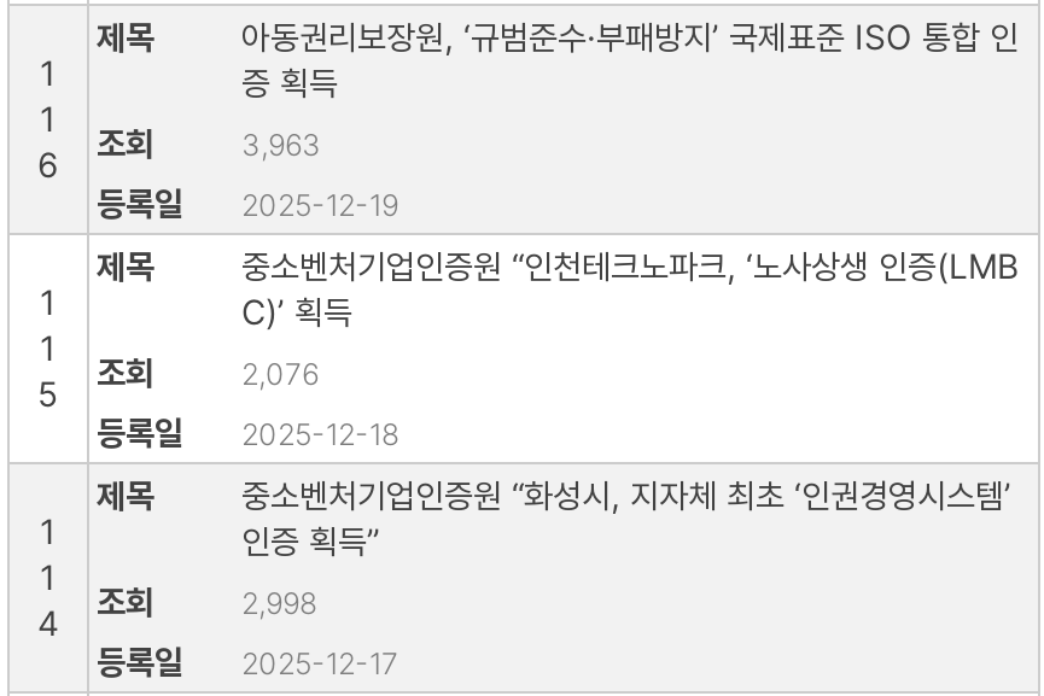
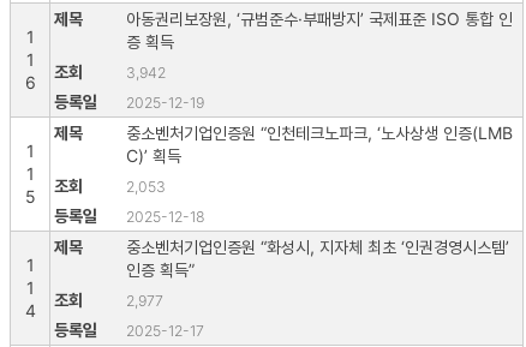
- 3,963
+ 3,942

- 2,076
+ 2,053

- 2,998
+ 2,977
